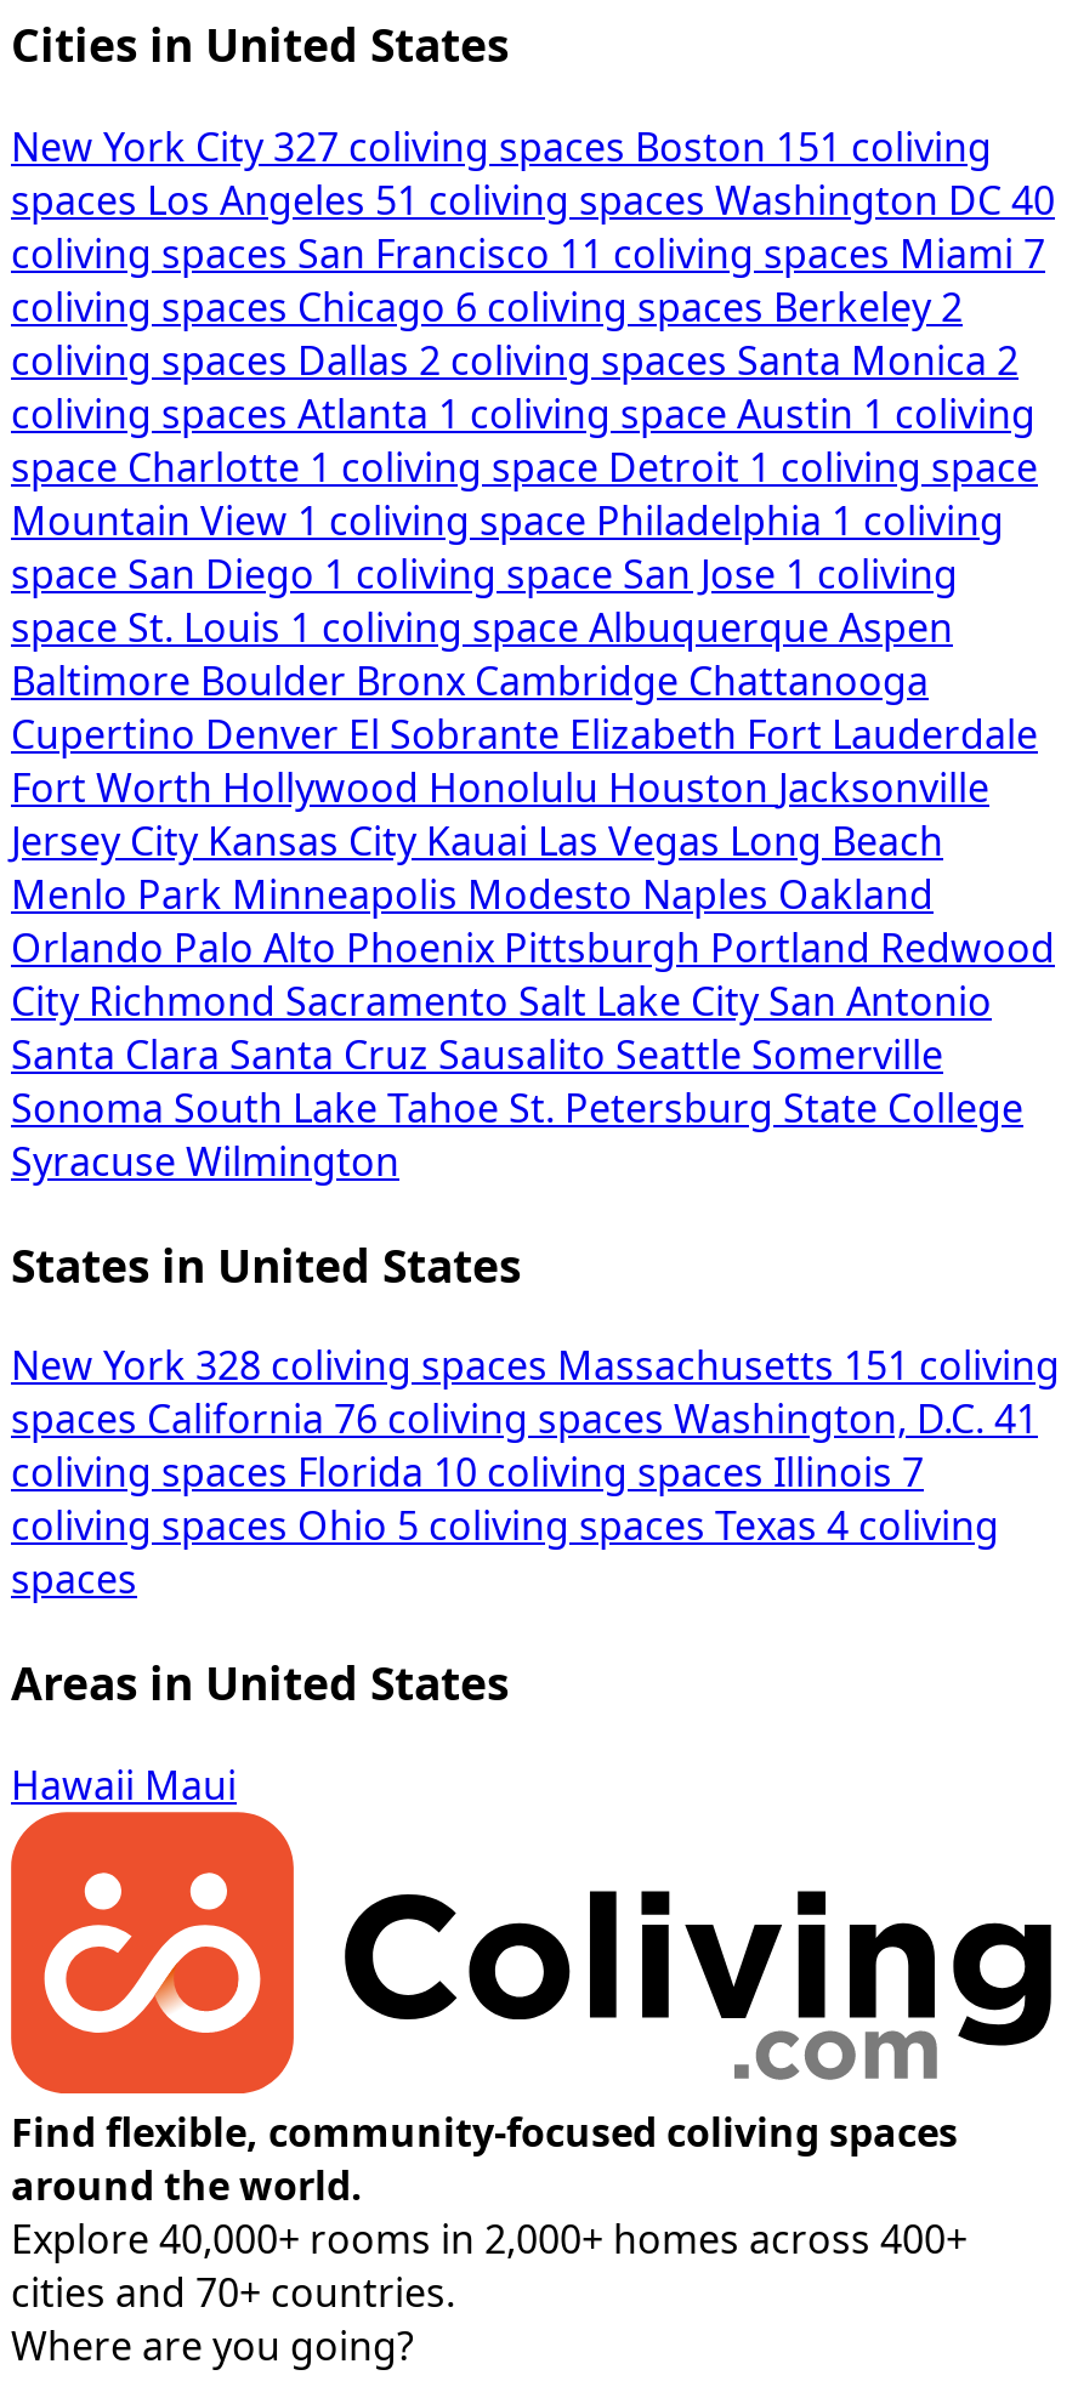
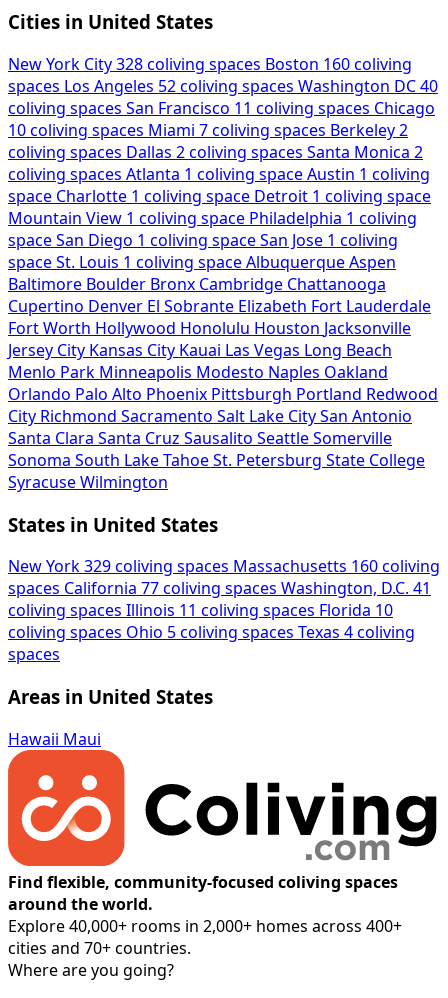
- New York City 327 coliving spaces Boston 151 coliving
- spaces Los Angeles 51 coliving spaces Washington DC 40
- coliving spaces San Francisco 11 coliving spaces Miami 7
- coliving spaces Chicago 6 coliving spaces Berkeley 2
+ New York City 328 coliving spaces Boston 160 coliving
+ spaces Los Angeles 52 coliving spaces Washington DC 40
+ coliving spaces San Francisco 11 coliving spaces Chicago
+ 10 coliving spaces Miami 7 coliving spaces Berkeley 2

- New York 328 coliving spaces Massachusetts 151 coliving
+ New York 329 coliving spaces Massachusetts 160 coliving

- spaces California 76 coliving spaces Washington, D.C. 41
+ spaces California 77 coliving spaces Washington, D.C. 41

- coliving spaces Florida 10 coliving spaces Illinois 7
+ coliving spaces Illinois 11 coliving spaces Florida 10
